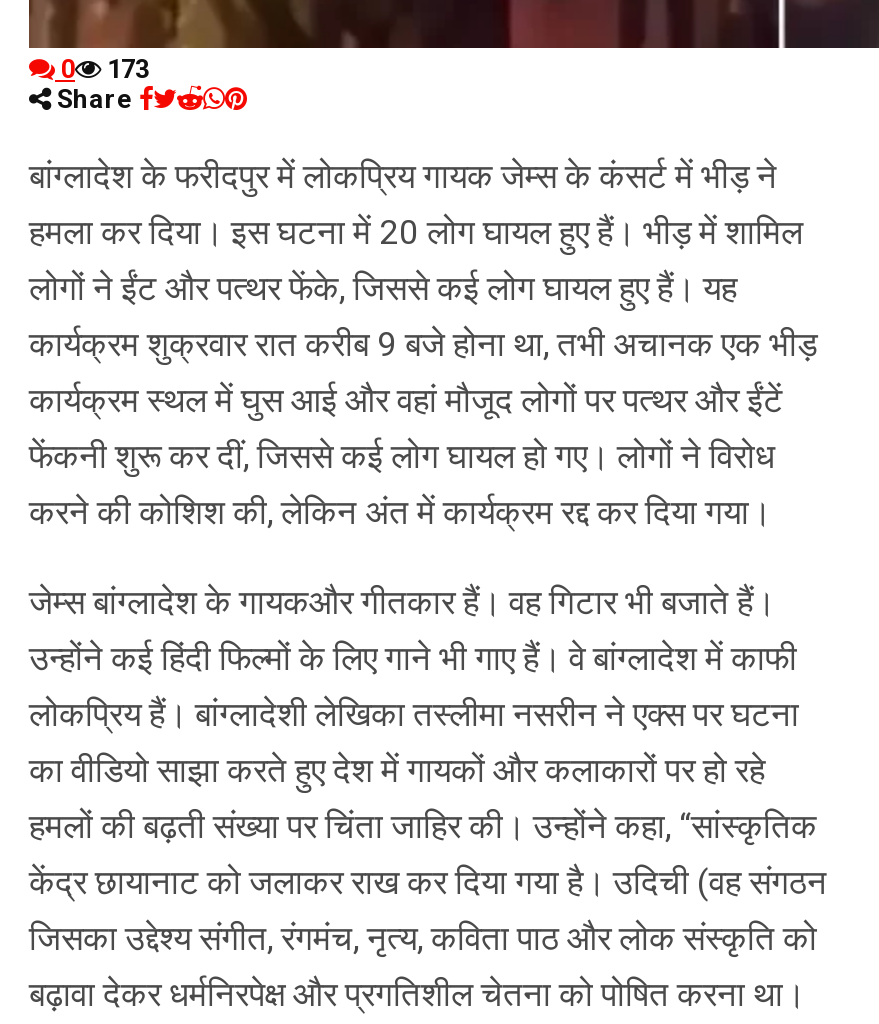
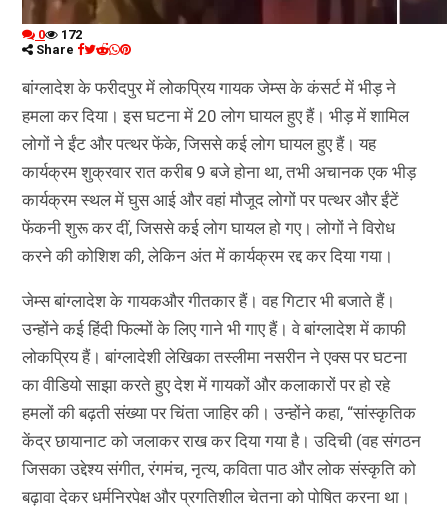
- 173
+ 172
